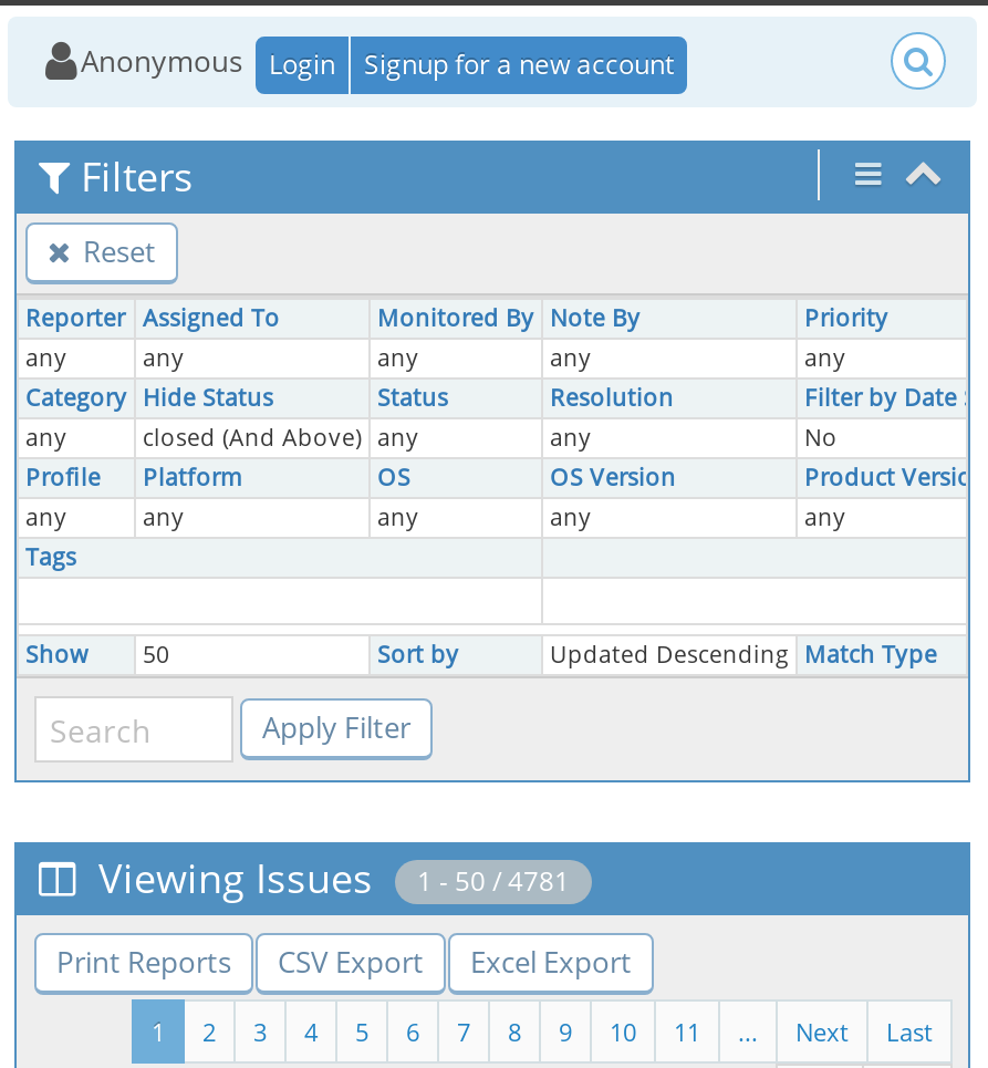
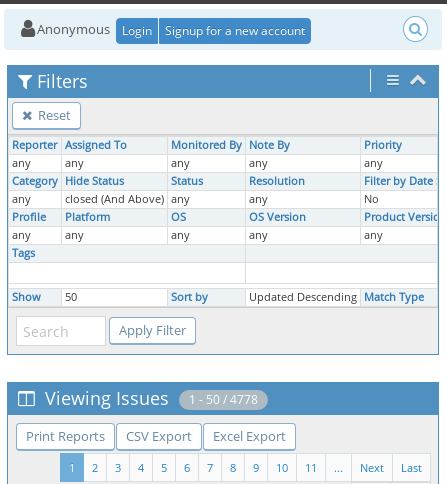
- Viewing Issues 1 - 50 / 4781
+ Viewing Issues 1 - 50 / 4778
